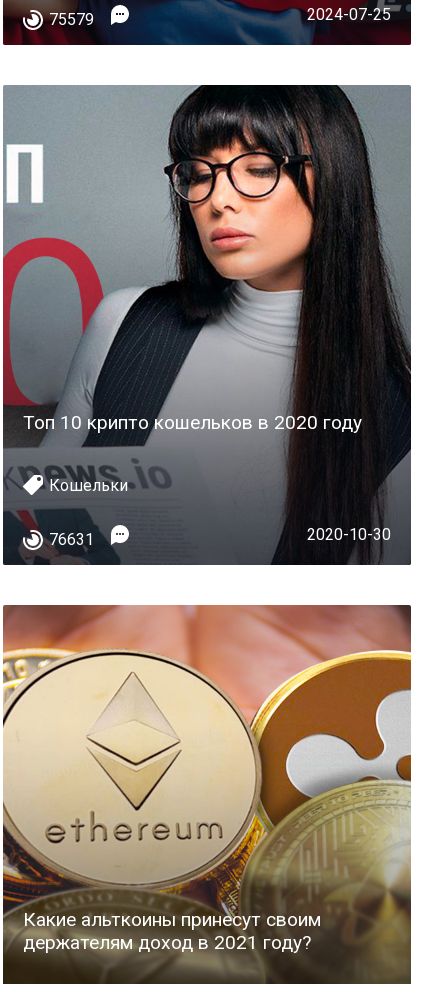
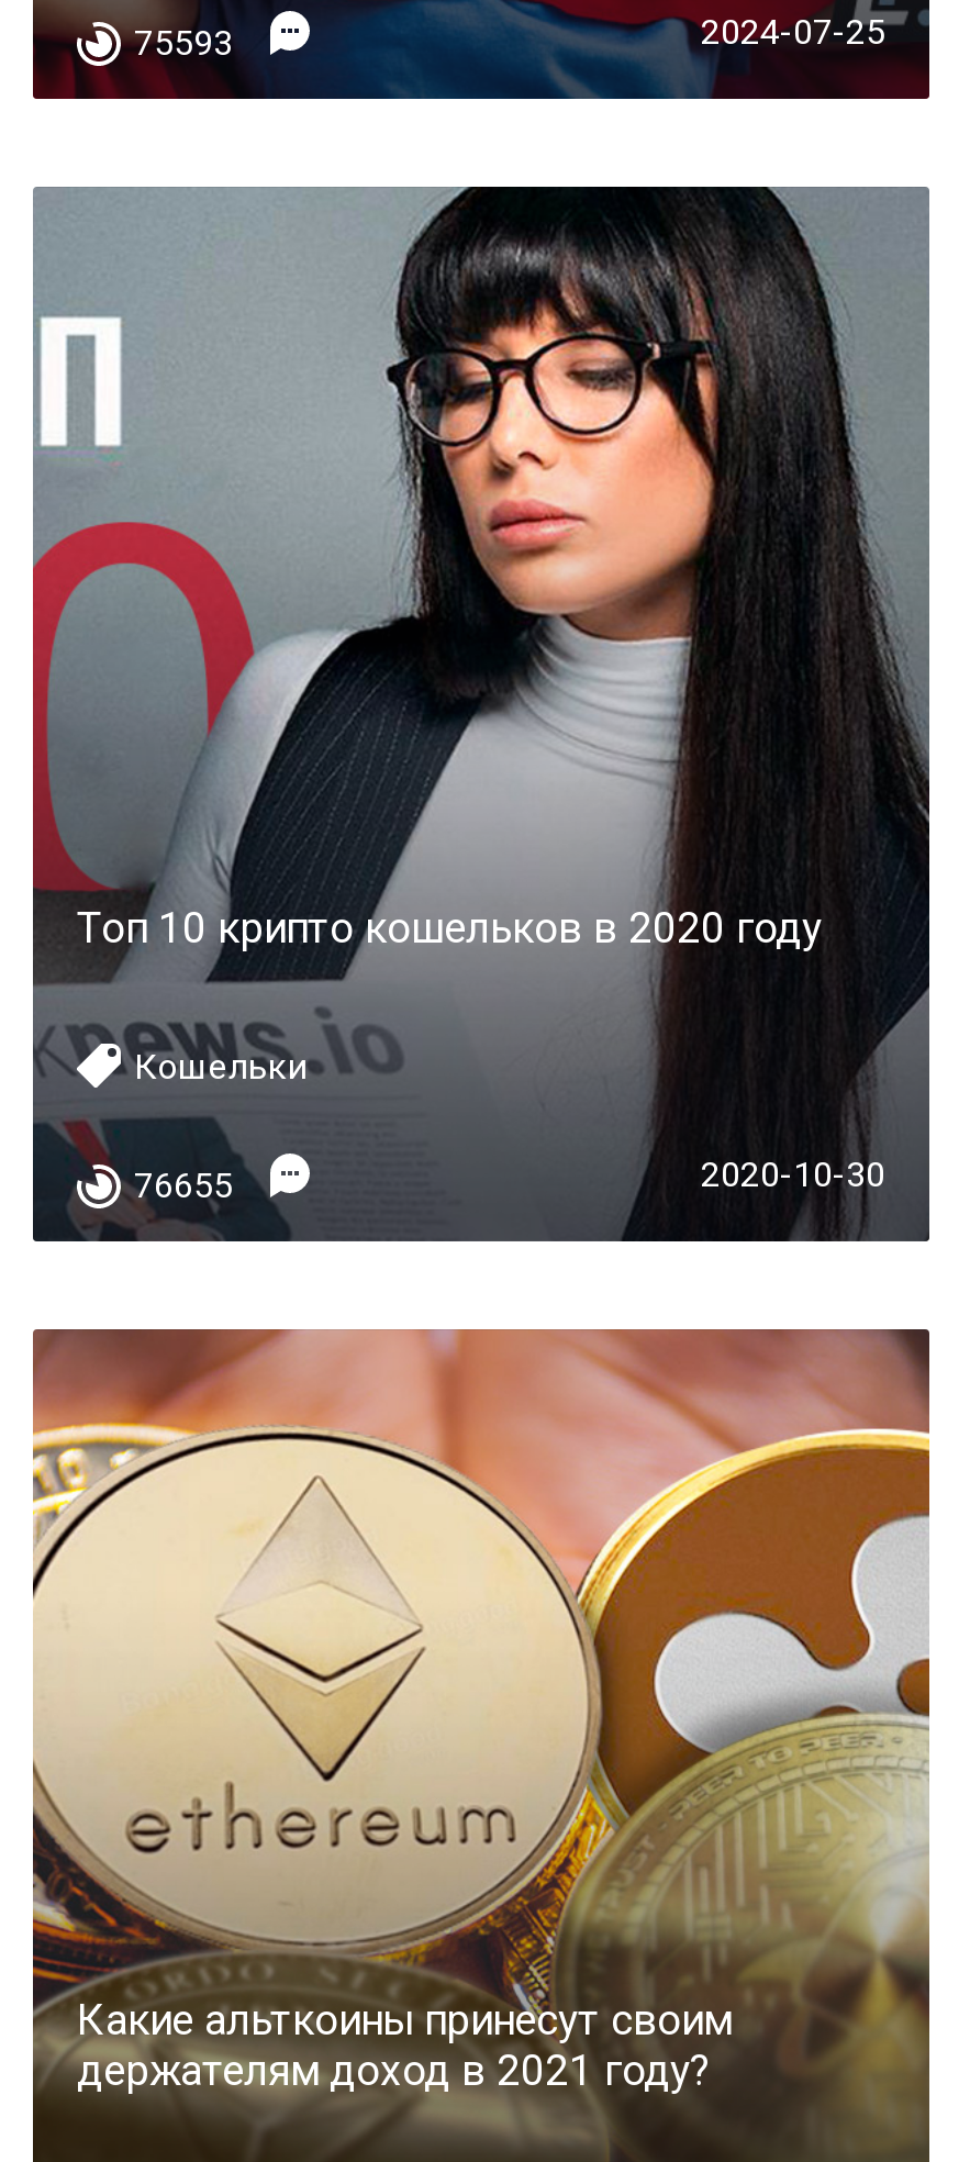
- 75579
+ 75593

- 76631
+ 76655
